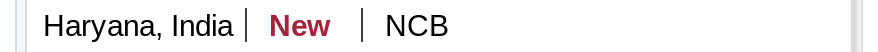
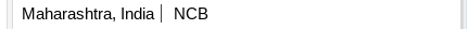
- Haryana, India
- New
+ Maharashtra, India
